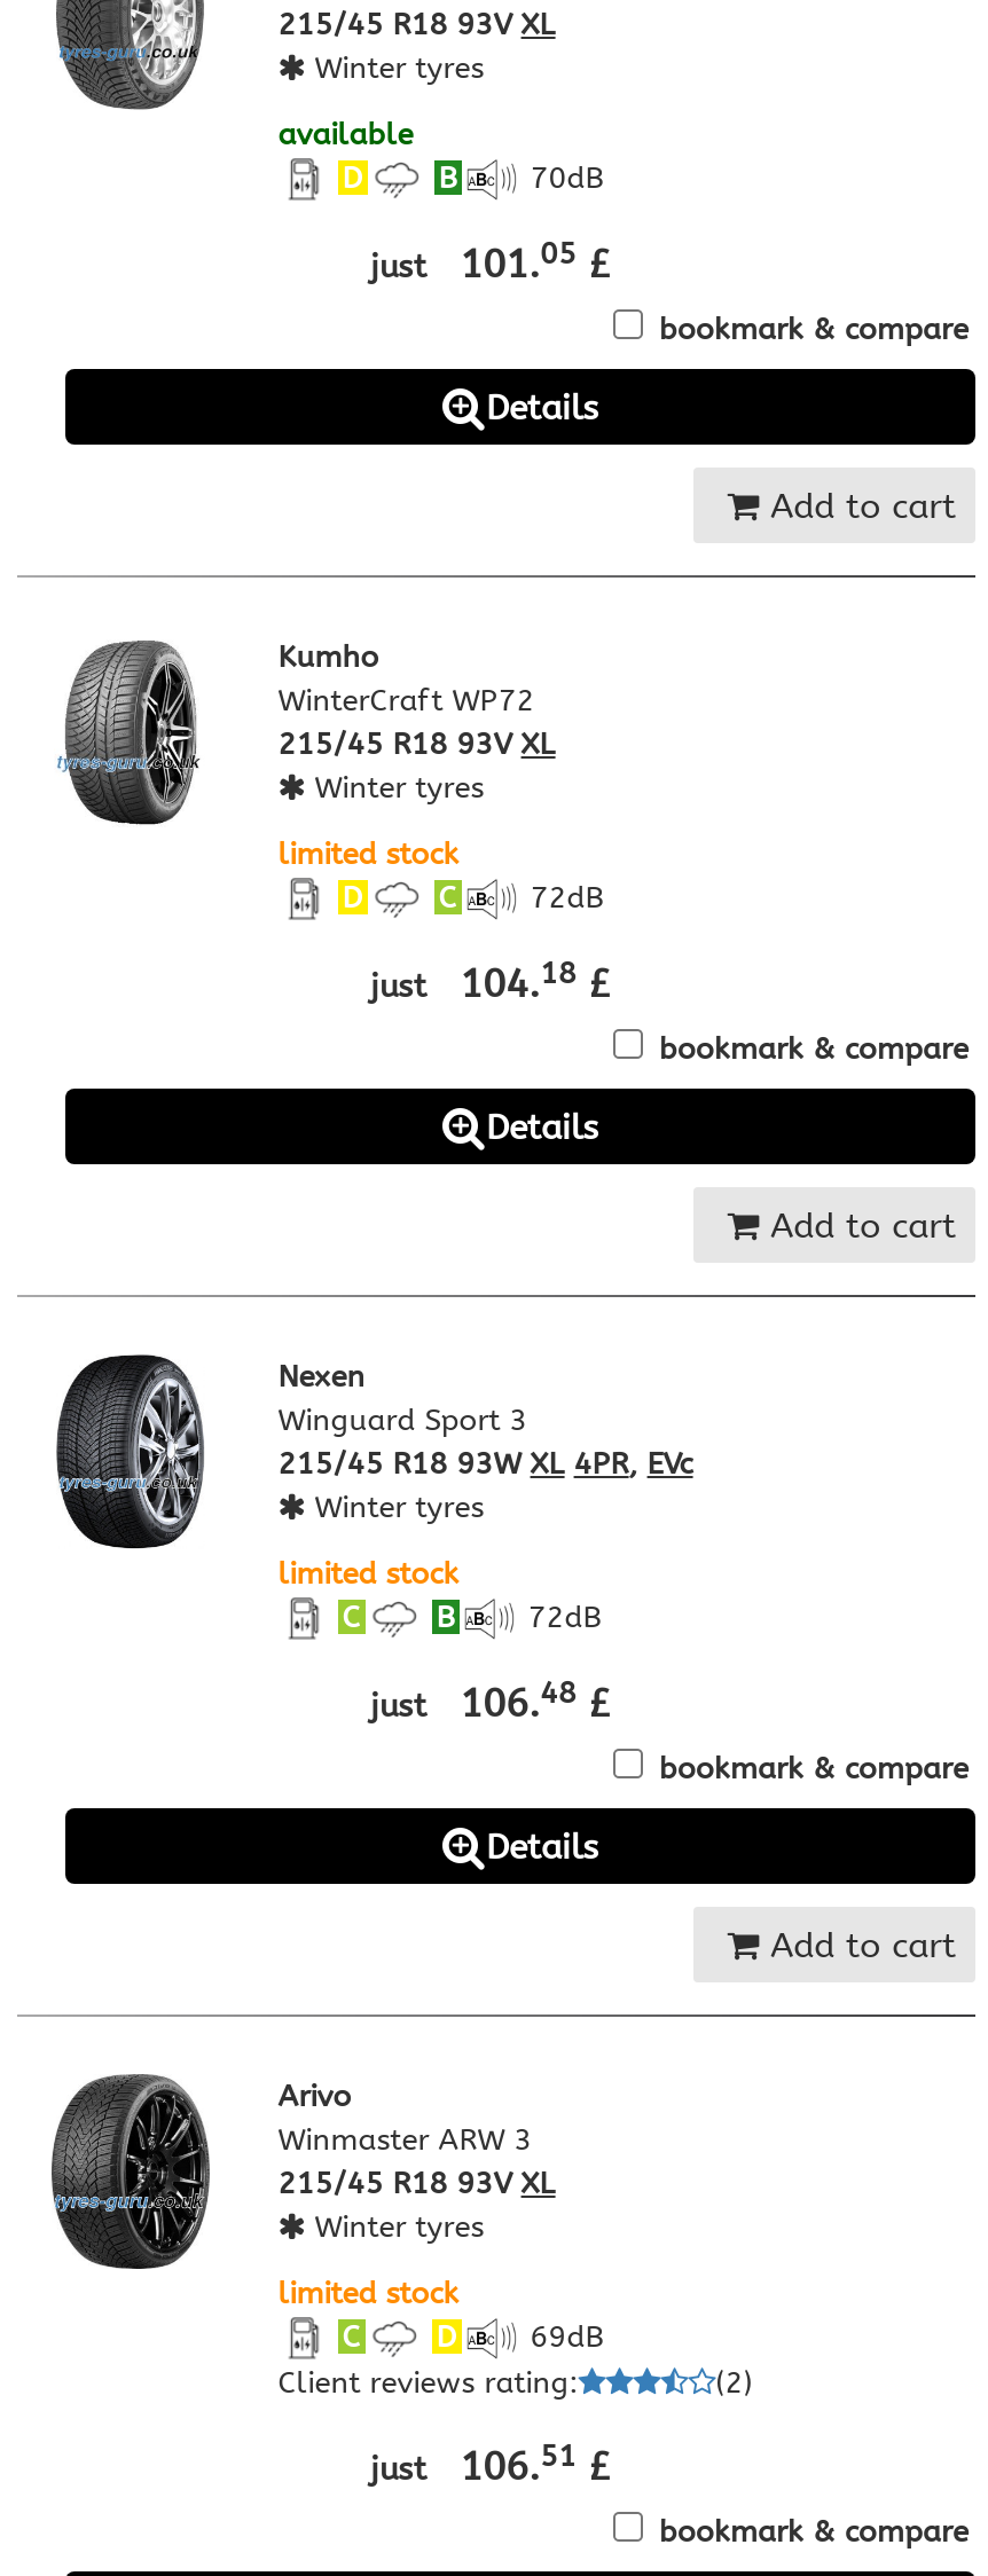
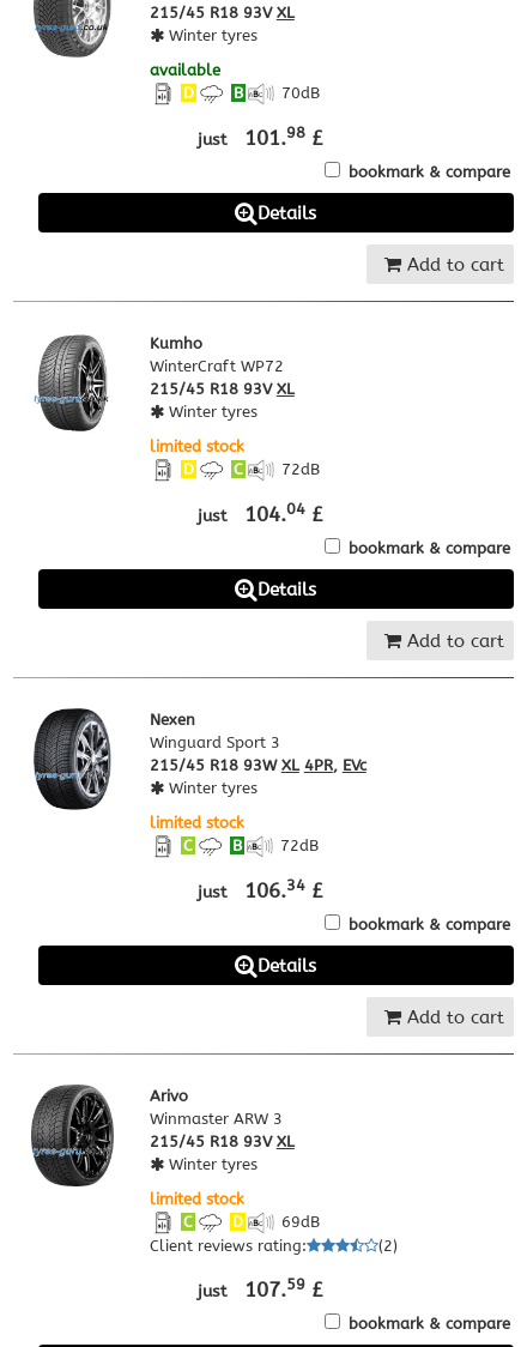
- just 101.05 £
+ just 101.98 £

- just 104.18 £
+ just 104.04 £

- just 106.48 £
+ just 106.34 £

- just 106.51 £
+ just 107.59 £
